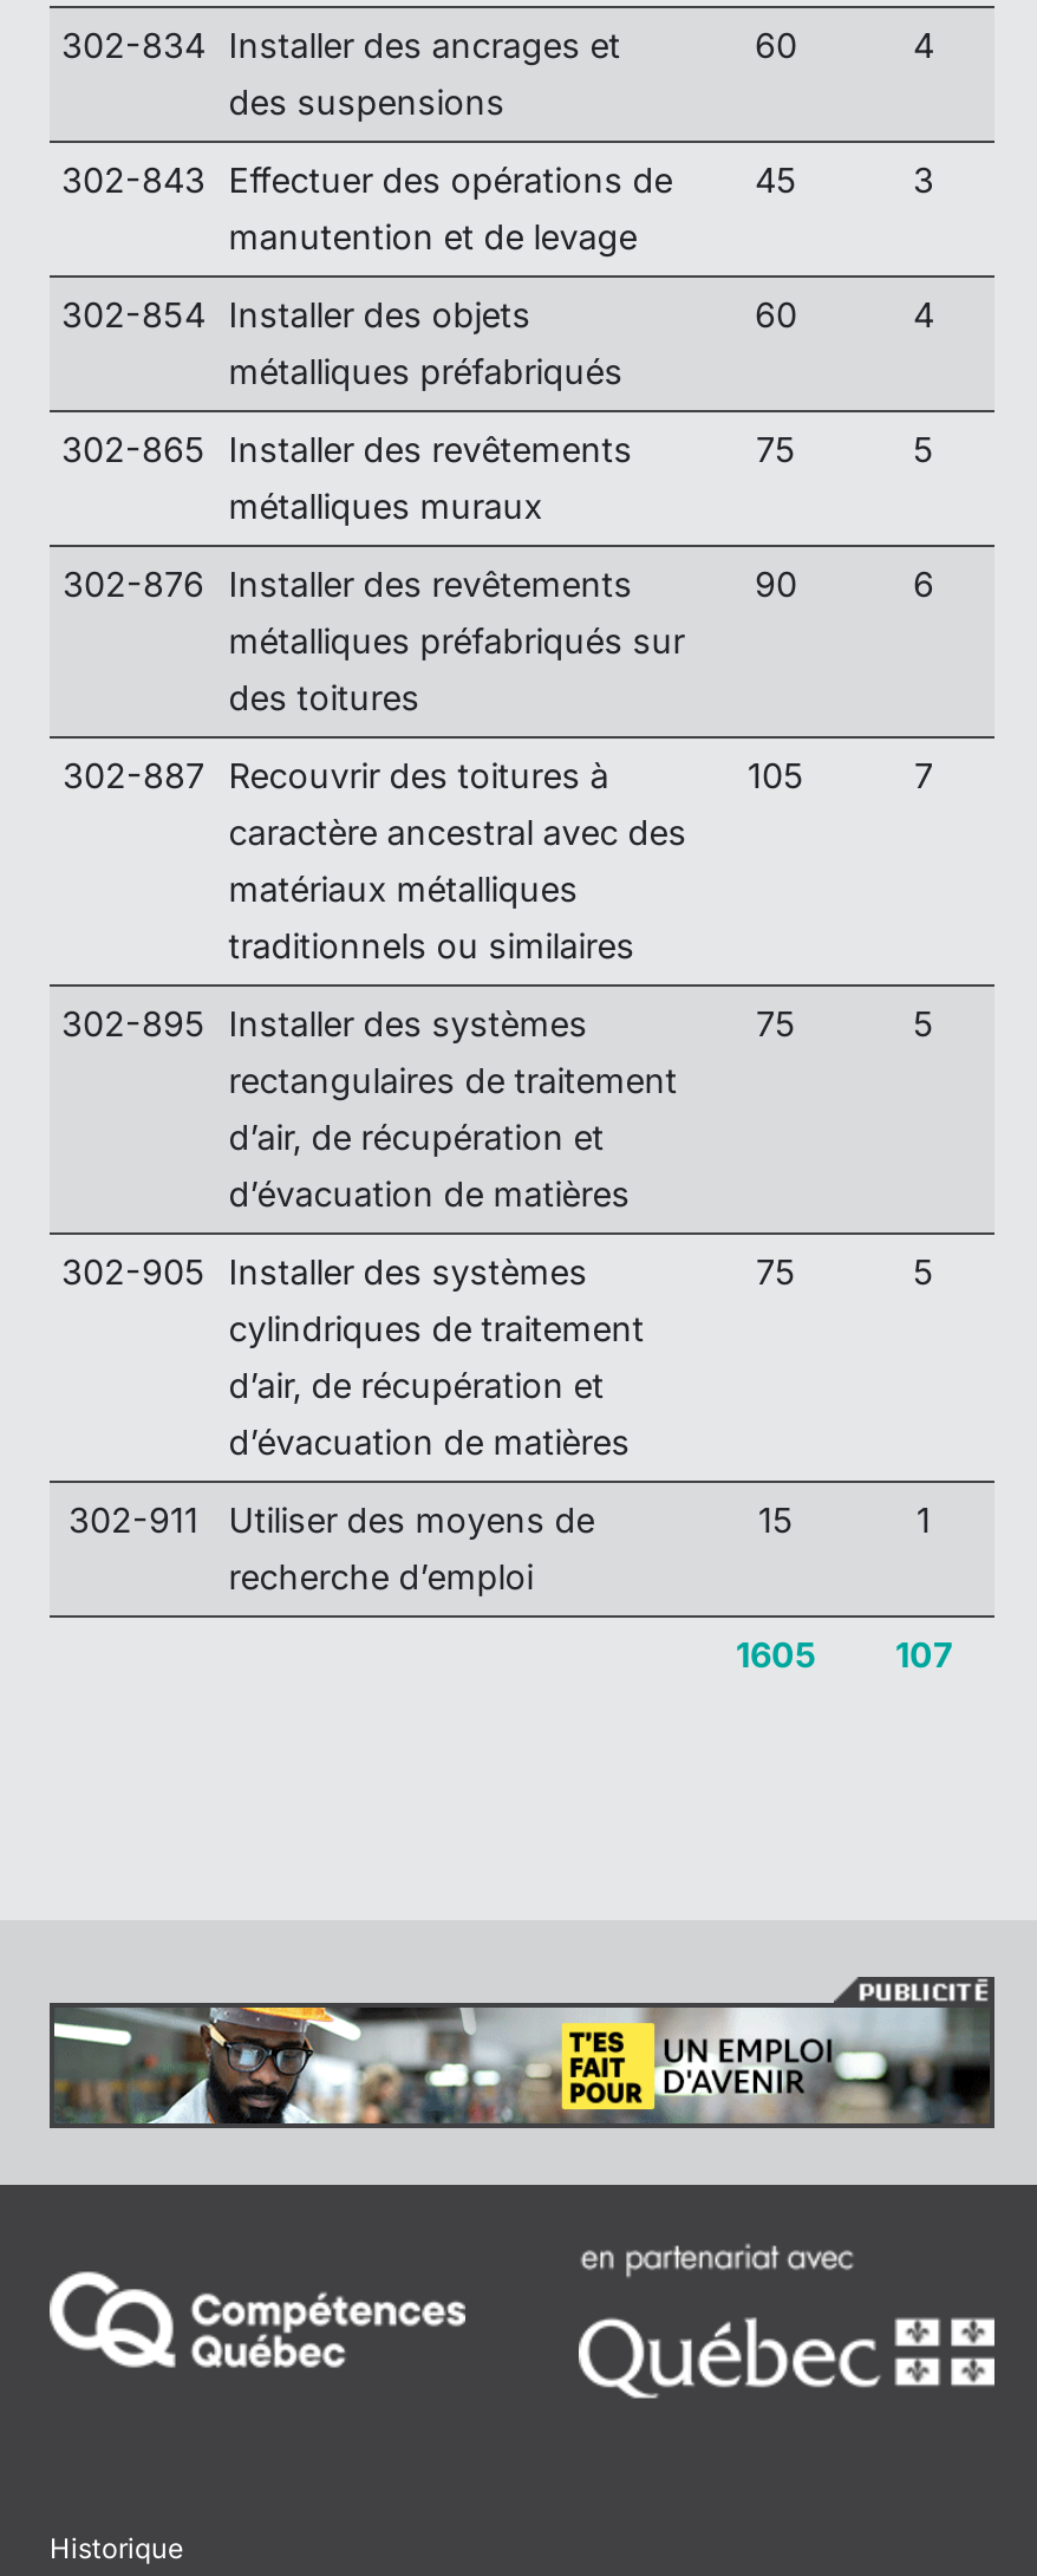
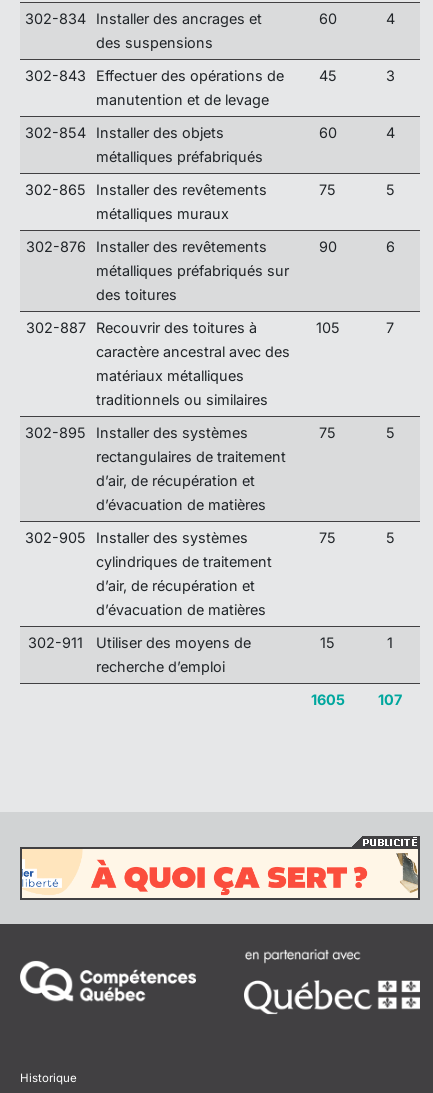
- [image]
+ [image]
